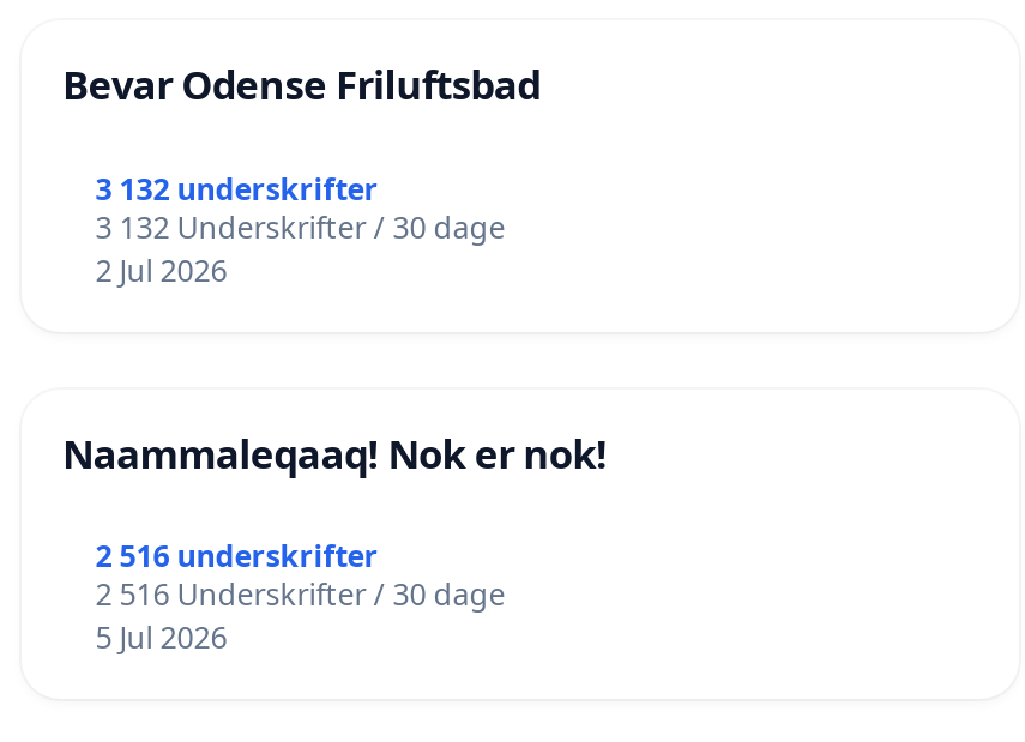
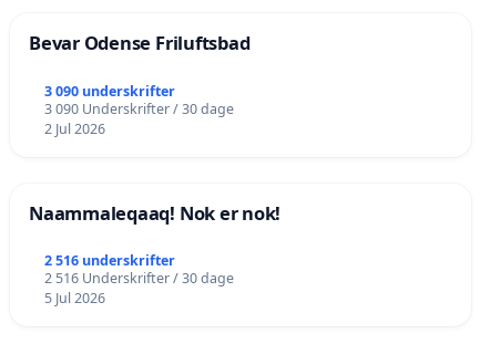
- 3 132 underskrifter
+ 3 090 underskrifter

- 3 132 Underskrifter / 30 dage
+ 3 090 Underskrifter / 30 dage
